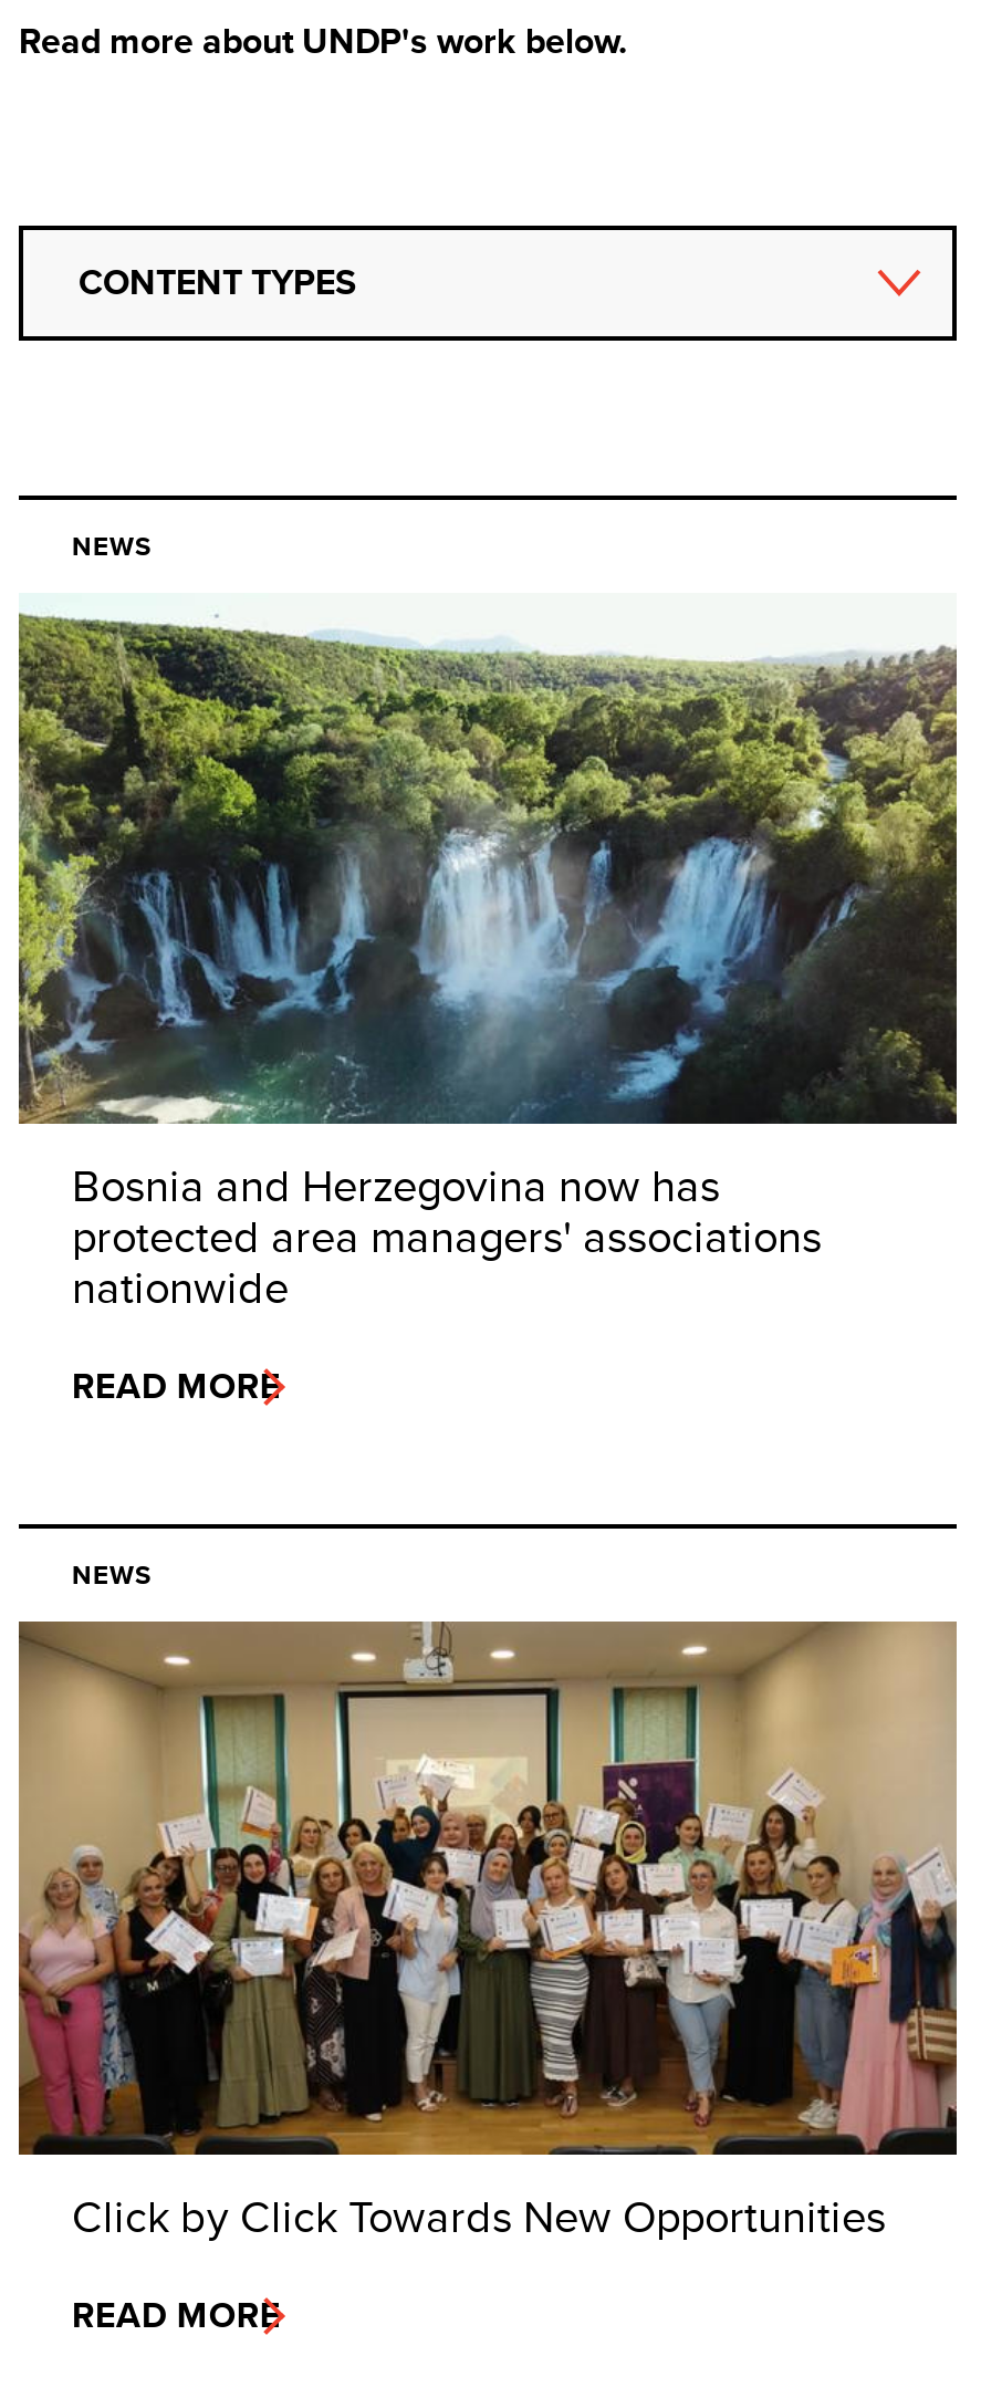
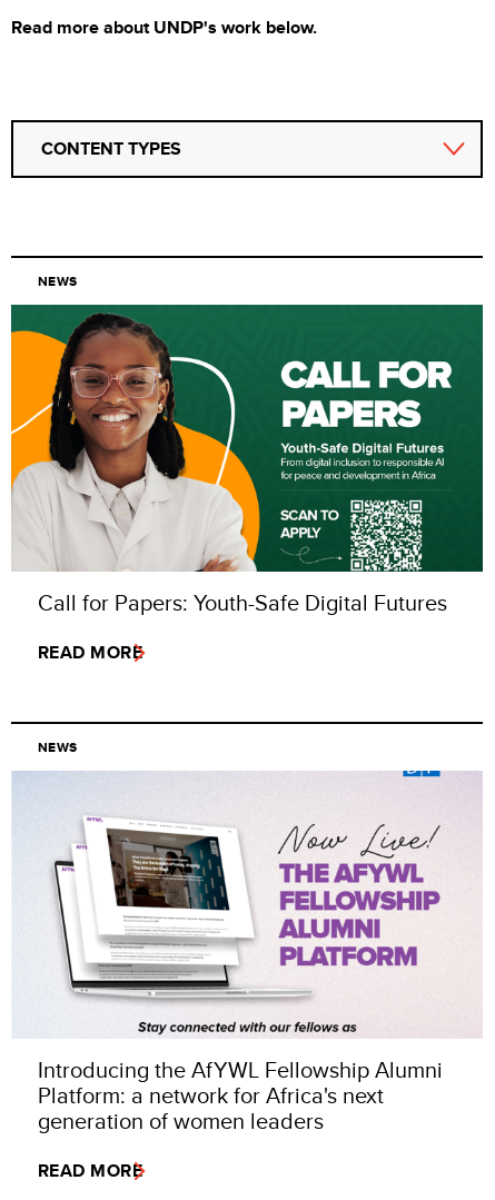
- [image]
- Bosnia and Herzegovina now has
- protected area managers' associations
- nationwide
+ [image]
+ Call for Papers: Youth-Safe Digital Futures

moved up: READ MORE | NEWS

- [image]
- Click by Click Towards New Opportunities
+ [image]
+ Introducing the AfYWL Fellowship Alumni
+ Platform: a network for Africa's next
+ generation of women leaders
